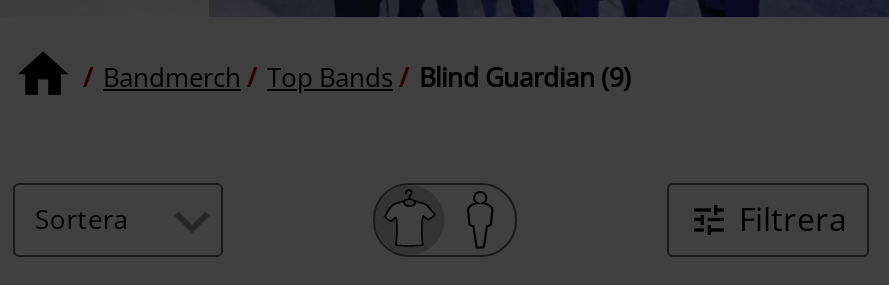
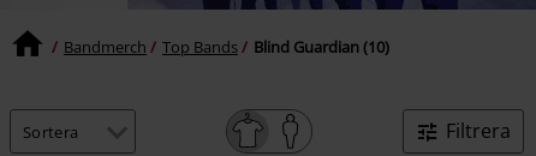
- Blind Guardian (9)
+ Blind Guardian (10)
